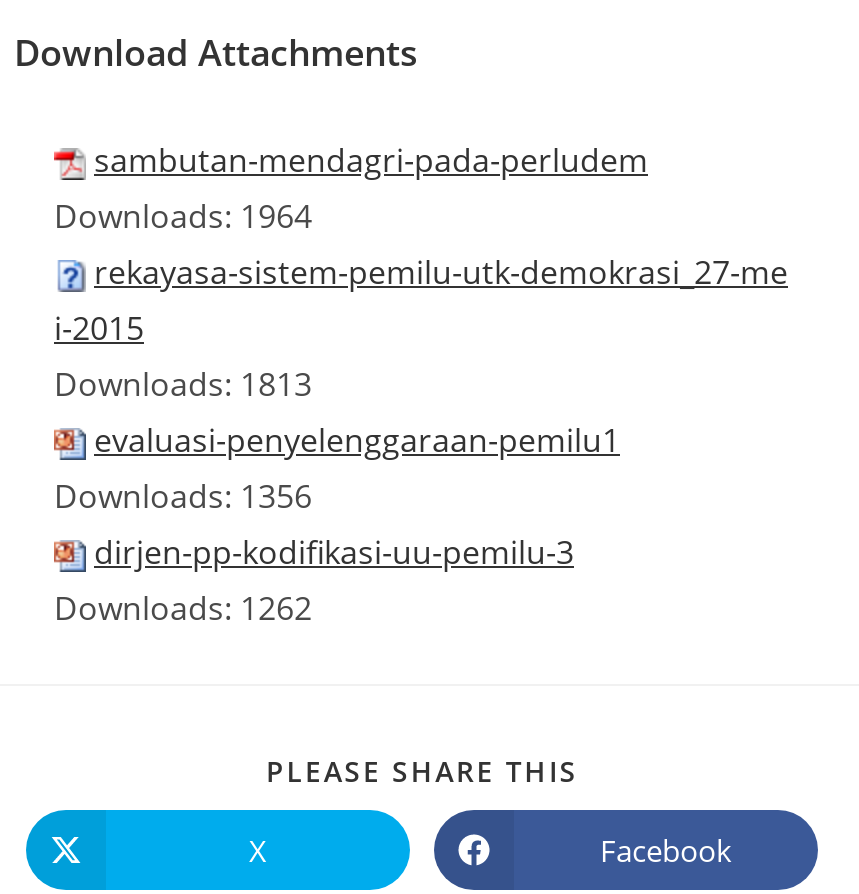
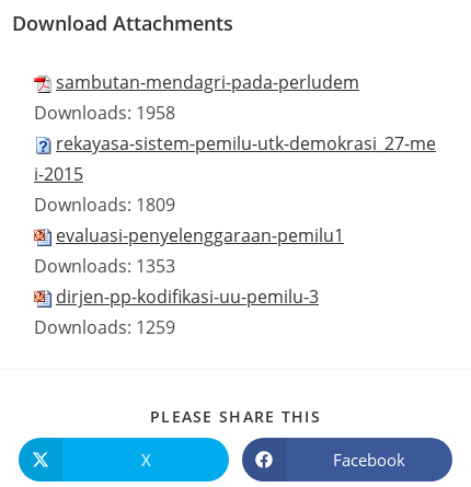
- Downloads: 1964
+ Downloads: 1958

- Downloads: 1813
+ Downloads: 1809

- Downloads: 1356
+ Downloads: 1353

- Downloads: 1262
+ Downloads: 1259
